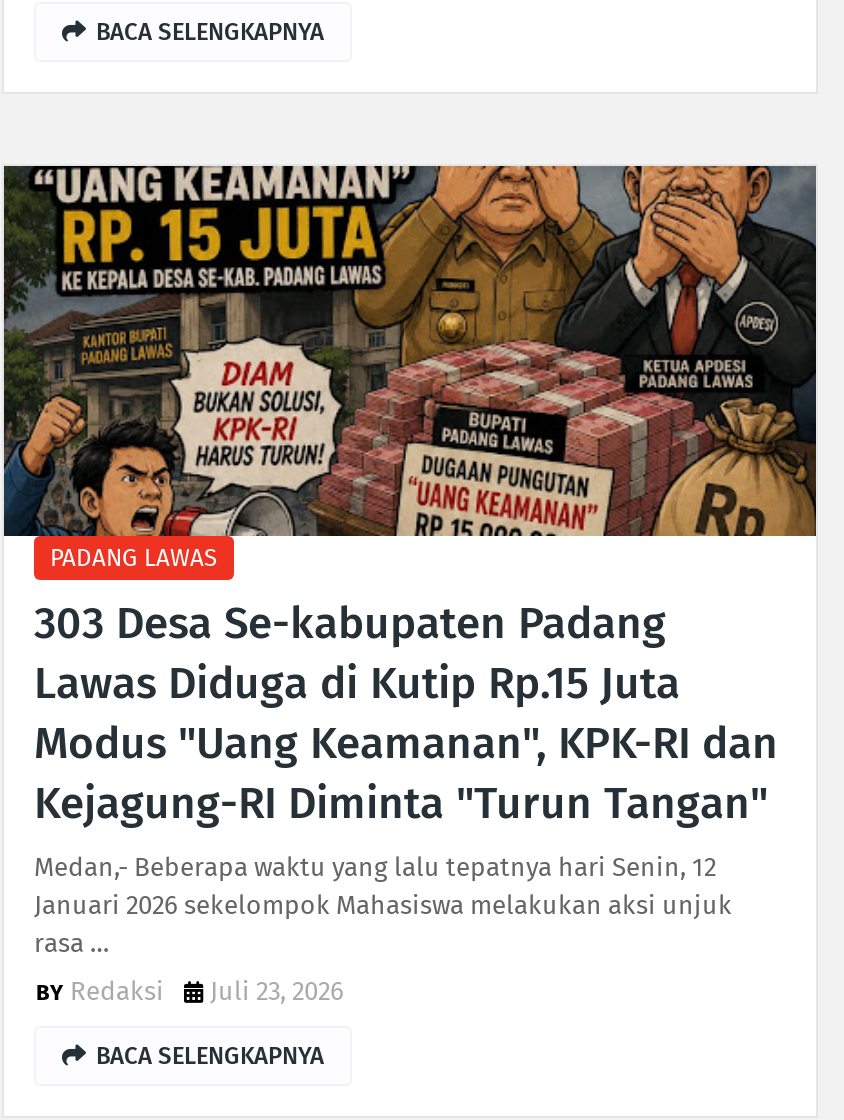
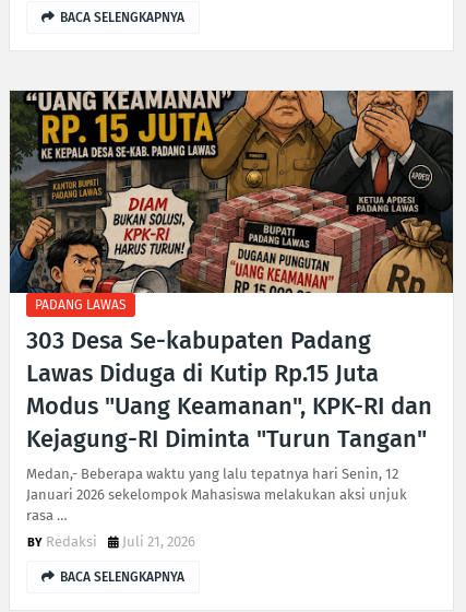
- Redaksi Juli 23, 2026
+ Redaksi Juli 21, 2026
